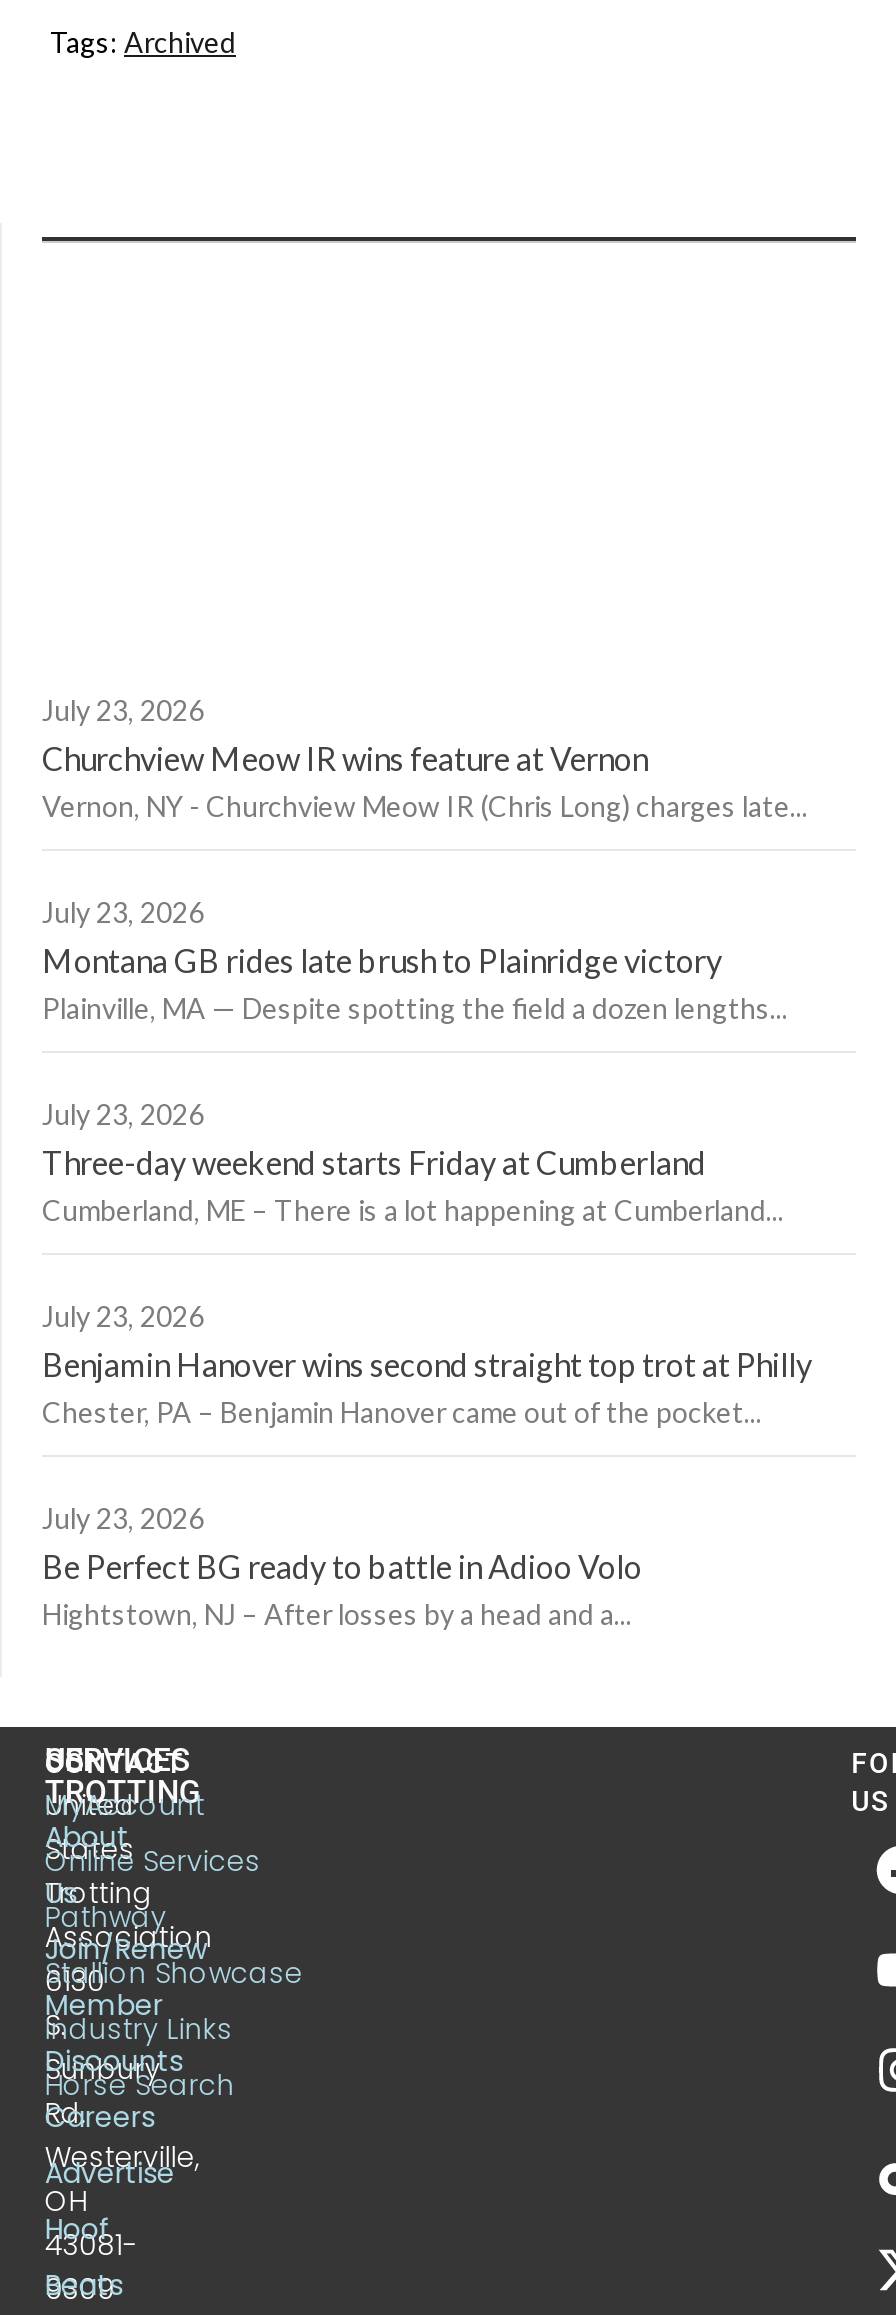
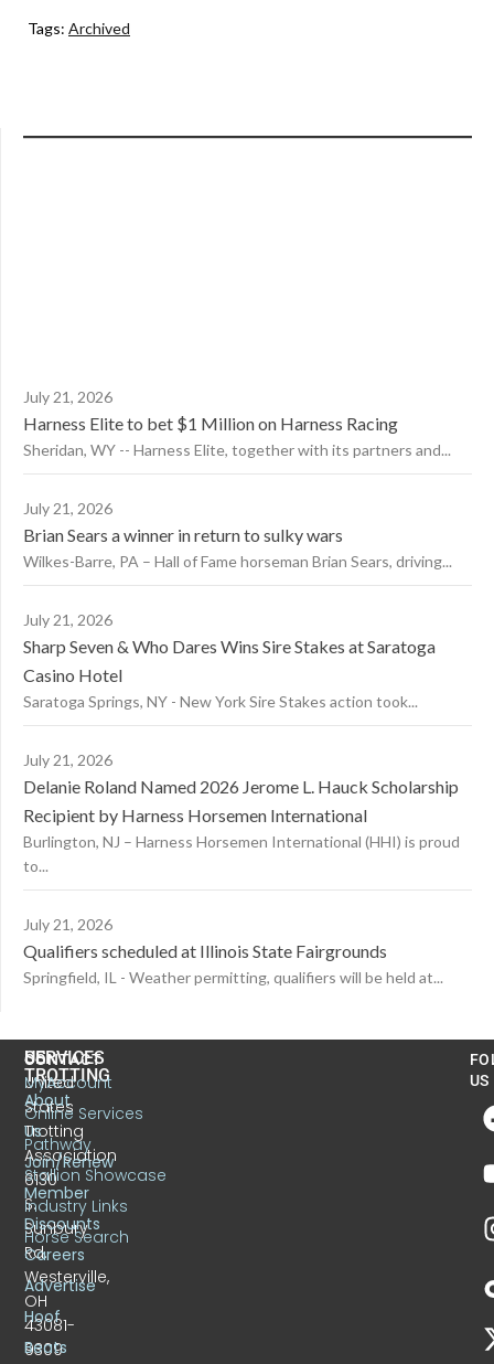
- July 23, 2026
- Churchview Meow IR wins feature at Vernon
- Vernon, NY - Churchview Meow IR (Chris Long) charges late...
+ July 21, 2026
+ Harness Elite to bet $1 Million on Harness Racing
+ Sheridan, WY -- Harness Elite, together with its partners and...

- July 23, 2026
- Montana GB rides late brush to Plainridge victory
- Plainville, MA — Despite spotting the field a dozen lengths...
+ July 21, 2026
+ Brian Sears a winner in return to sulky wars
+ Wilkes-Barre, PA – Hall of Fame horseman Brian Sears, driving...

- July 23, 2026
- Three-day weekend starts Friday at Cumberland
- Cumberland, ME – There is a lot happening at Cumberland...
+ July 21, 2026
+ Sharp Seven & Who Dares Wins Sire Stakes at Saratoga
+ Casino Hotel
+ Saratoga Springs, NY - New York Sire Stakes action took...

- July 23, 2026
- Benjamin Hanover wins second straight top trot at Philly
- Chester, PA – Benjamin Hanover came out of the pocket...
+ July 21, 2026
+ Delanie Roland Named 2026 Jerome L. Hauck Scholarship
+ Recipient by Harness Horsemen International
+ Burlington, NJ – Harness Horsemen International (HHI) is proud
+ to...

- July 23, 2026
- Be Perfect BG ready to battle in Adioo Volo
- Hightstown, NJ – After losses by a head and a...
+ July 21, 2026
+ Qualifiers scheduled at Illinois State Fairgrounds
+ Springfield, IL - Weather permitting, qualifiers will be held at...
